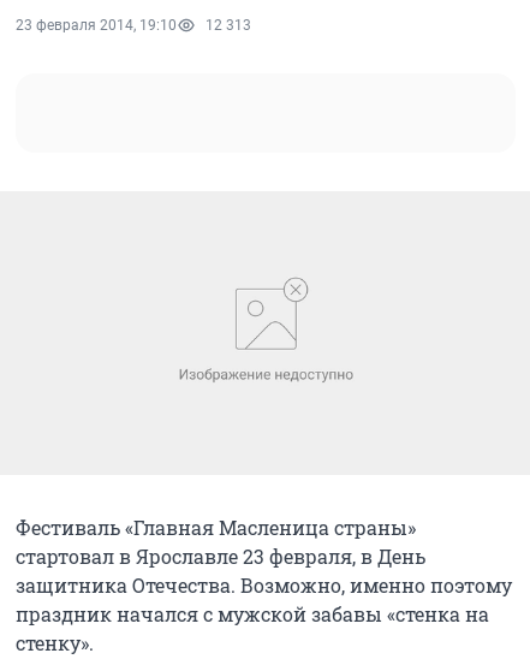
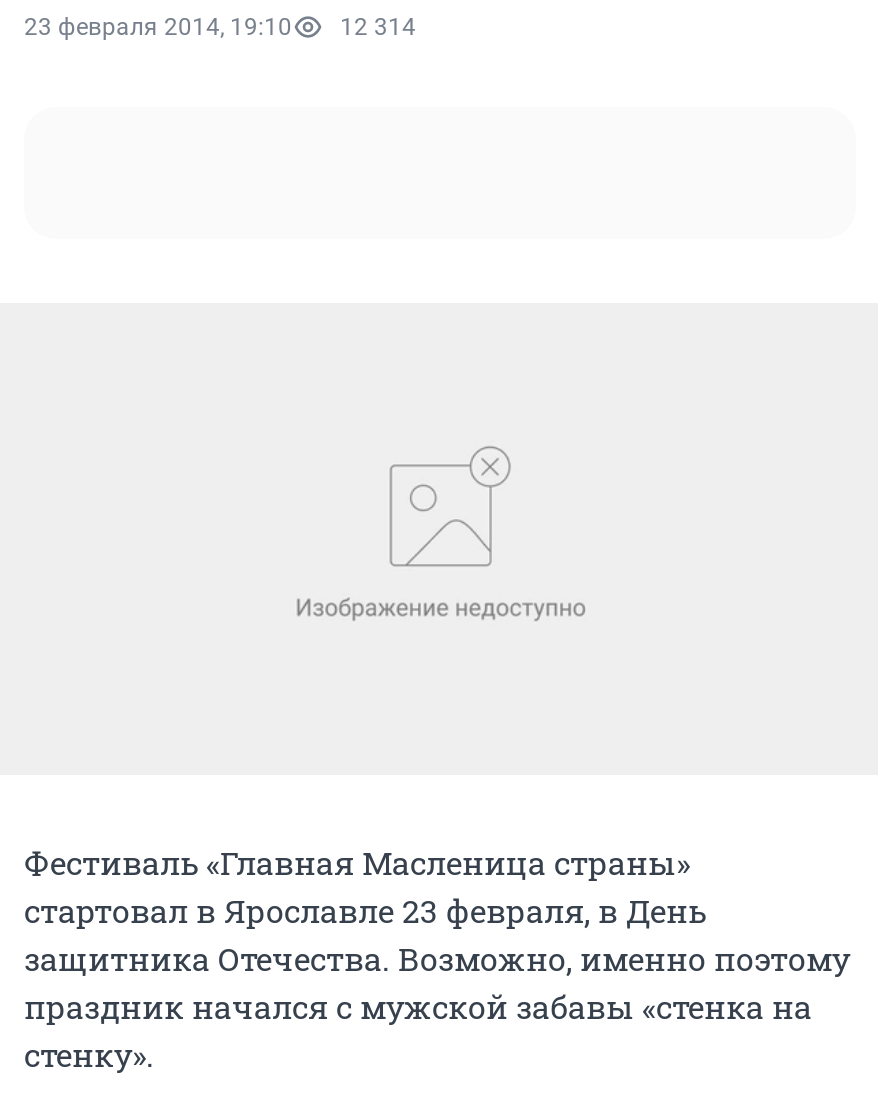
- 23 февраля 2014, 19:10 12 313
+ 23 февраля 2014, 19:10 12 314
